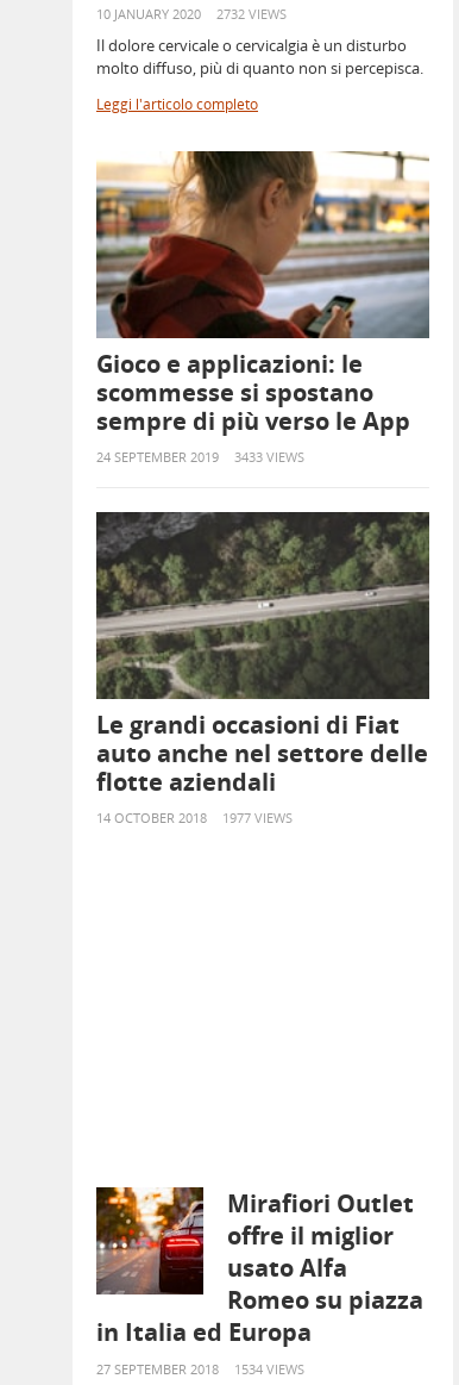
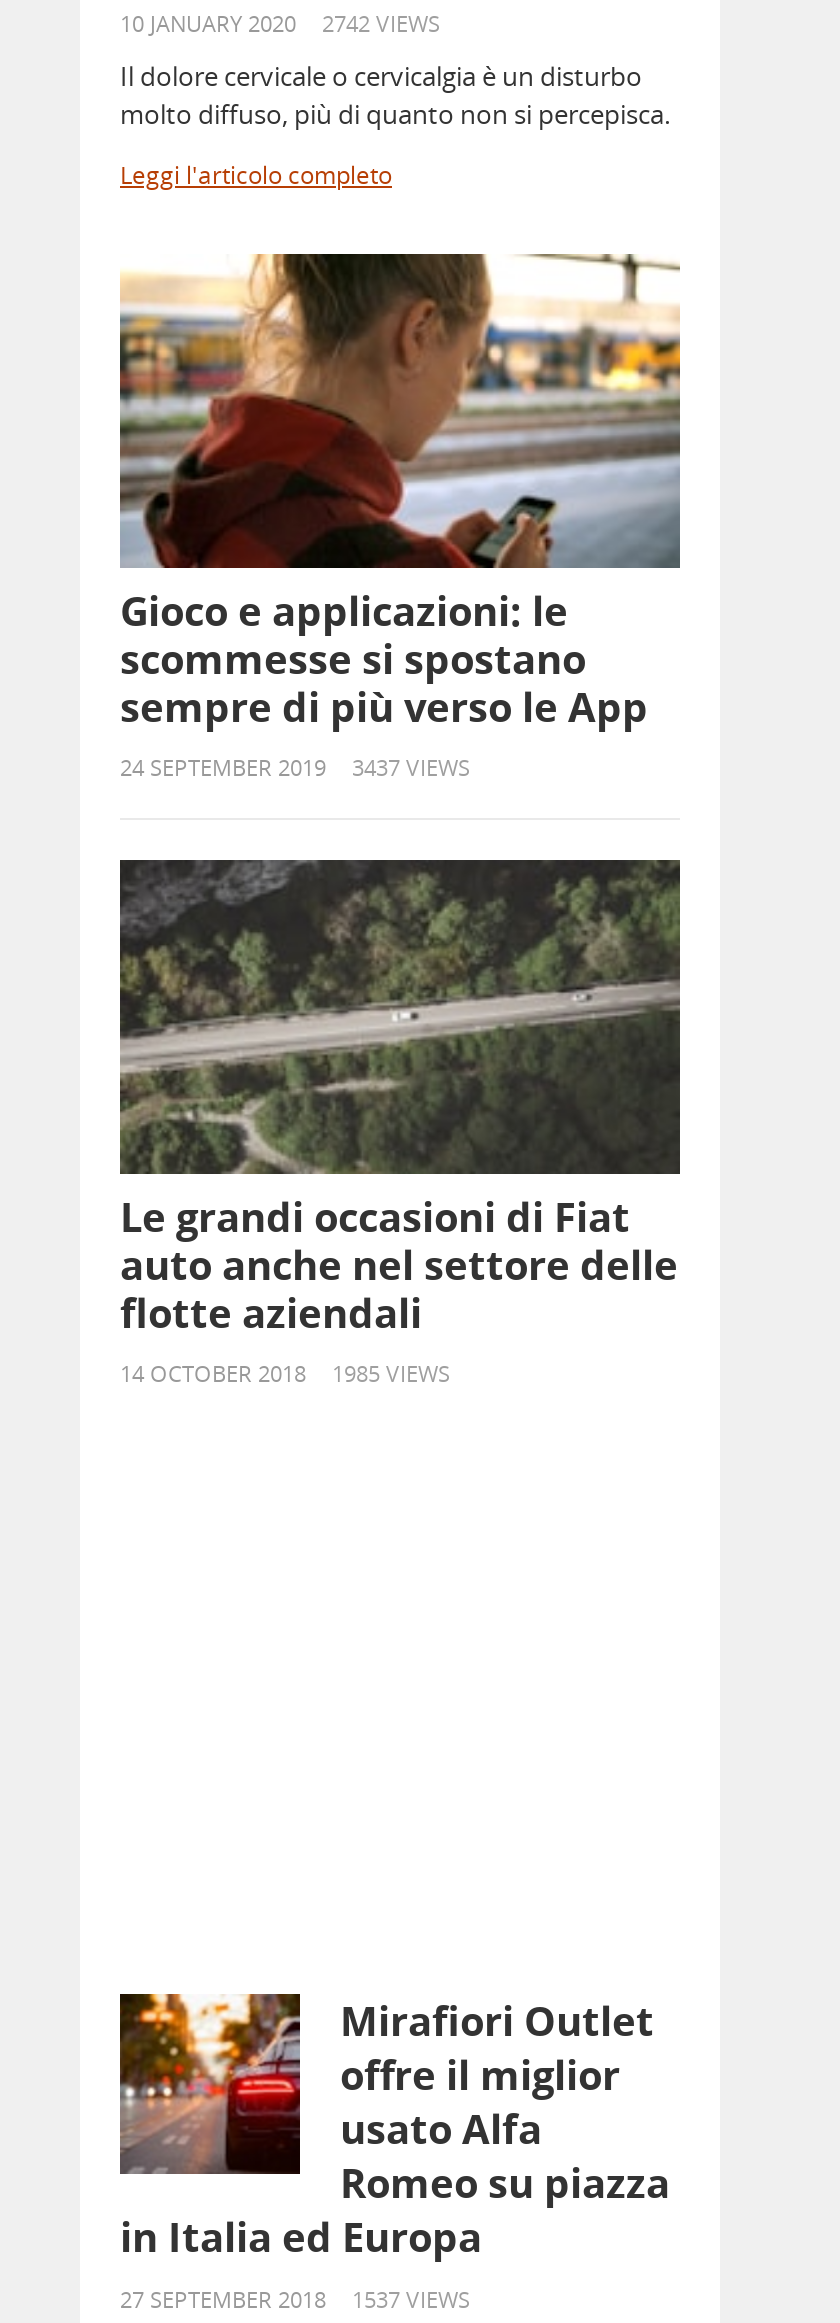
- 10 JANUARY 2020 2732 VIEWS
+ 10 JANUARY 2020 2742 VIEWS

- 24 SEPTEMBER 2019 3433 VIEWS
+ 24 SEPTEMBER 2019 3437 VIEWS

- 14 OCTOBER 2018 1977 VIEWS
+ 14 OCTOBER 2018 1985 VIEWS

- 27 SEPTEMBER 2018 1534 VIEWS
+ 27 SEPTEMBER 2018 1537 VIEWS
